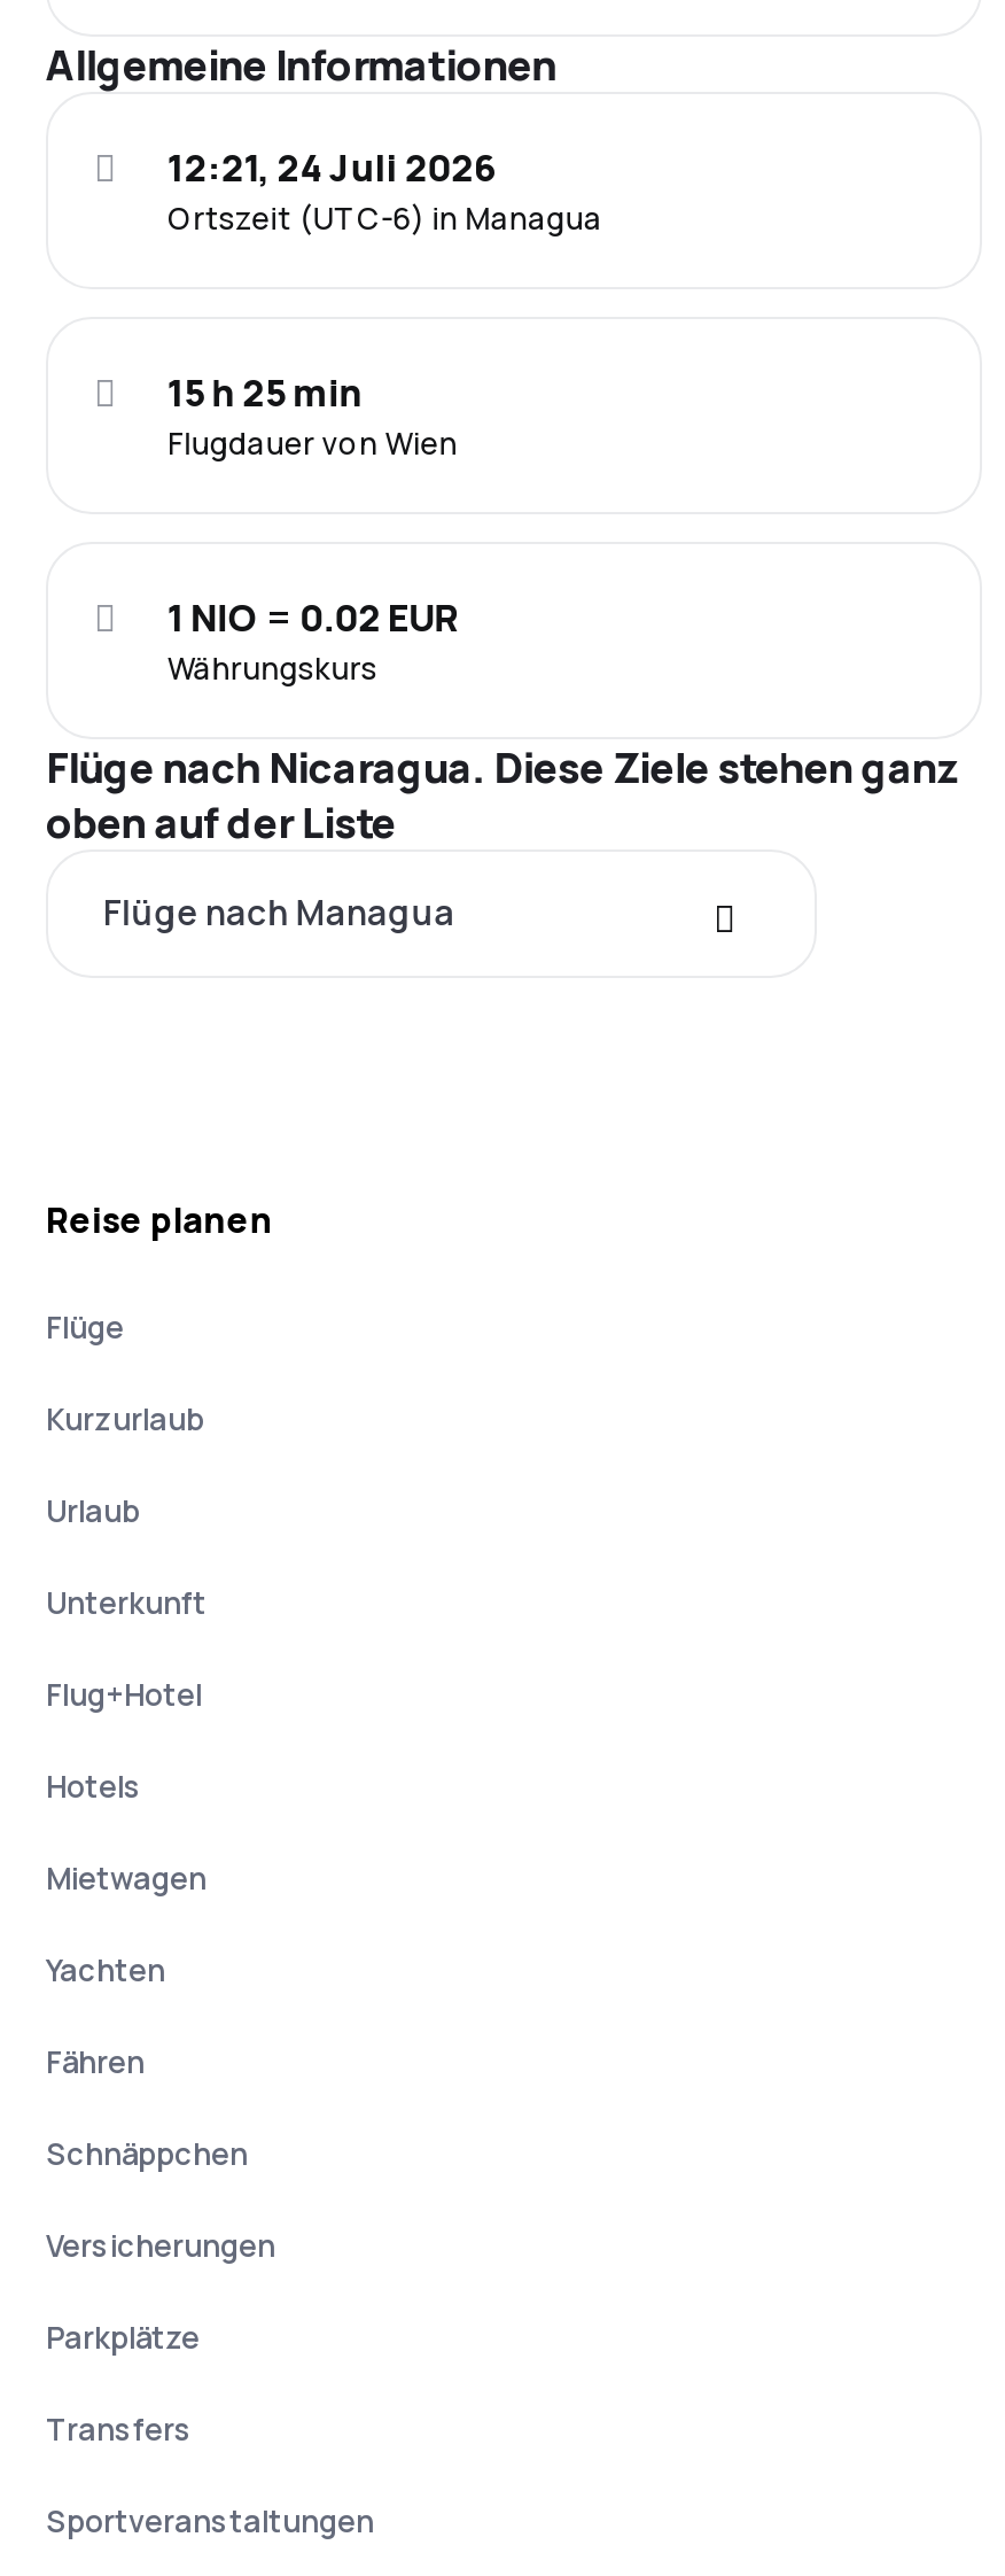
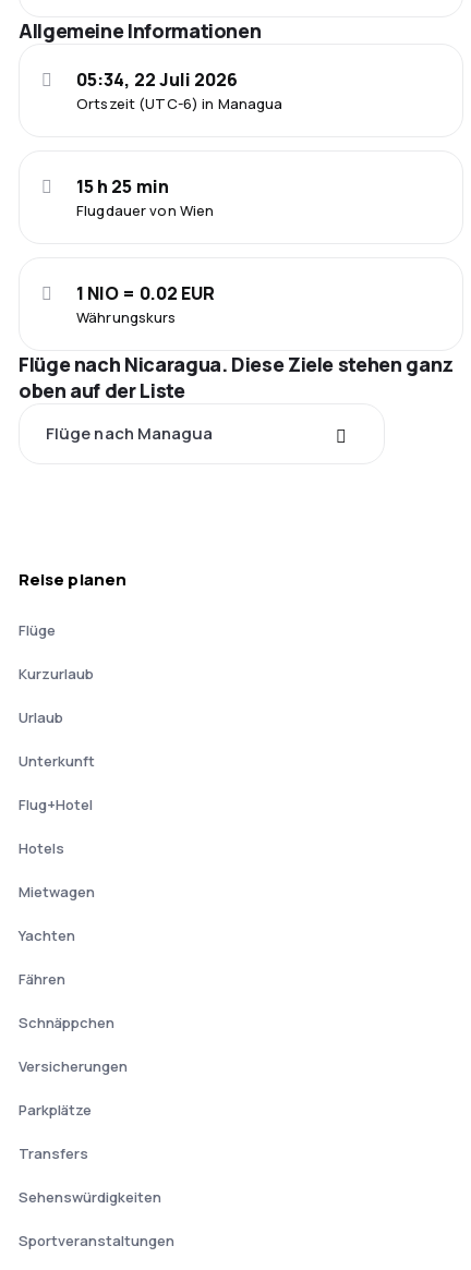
- 12:21, 24 Juli 2026
+ 05:34, 22 Juli 2026

+ Sehenswürdigkeiten
